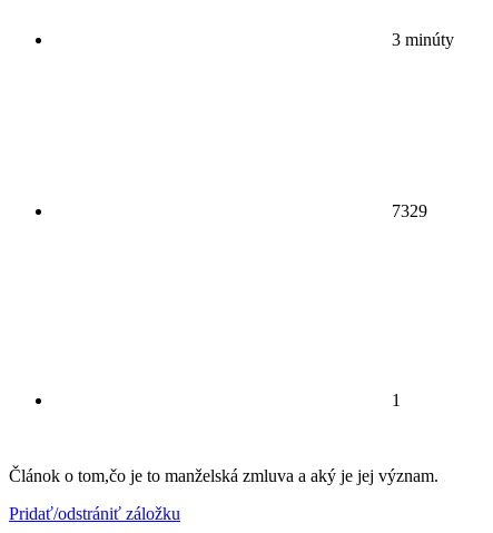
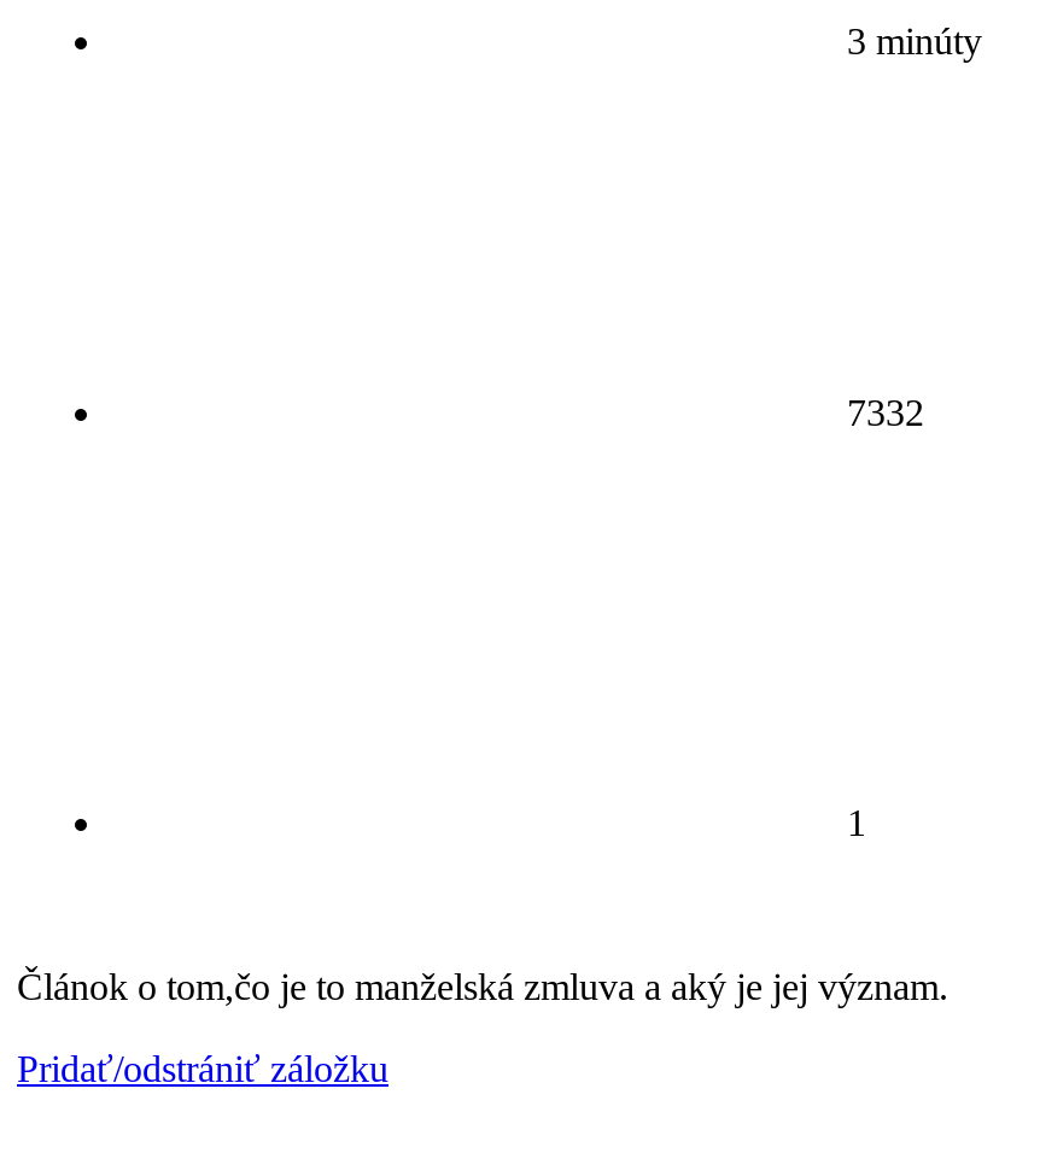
- 7329
+ 7332
